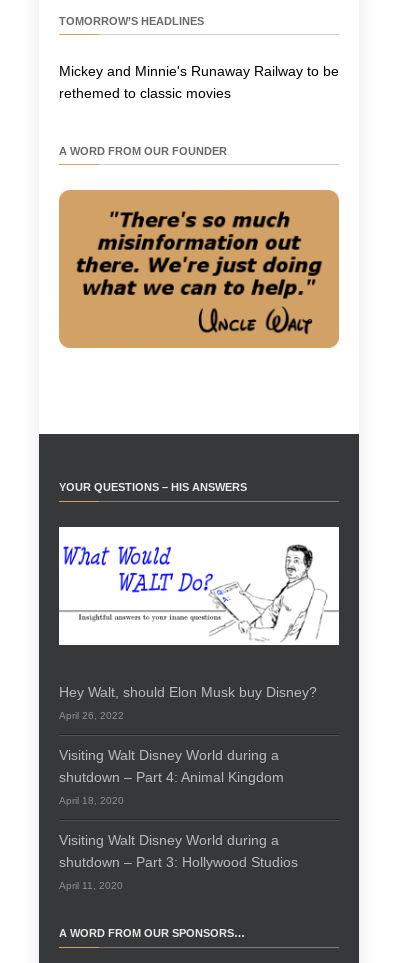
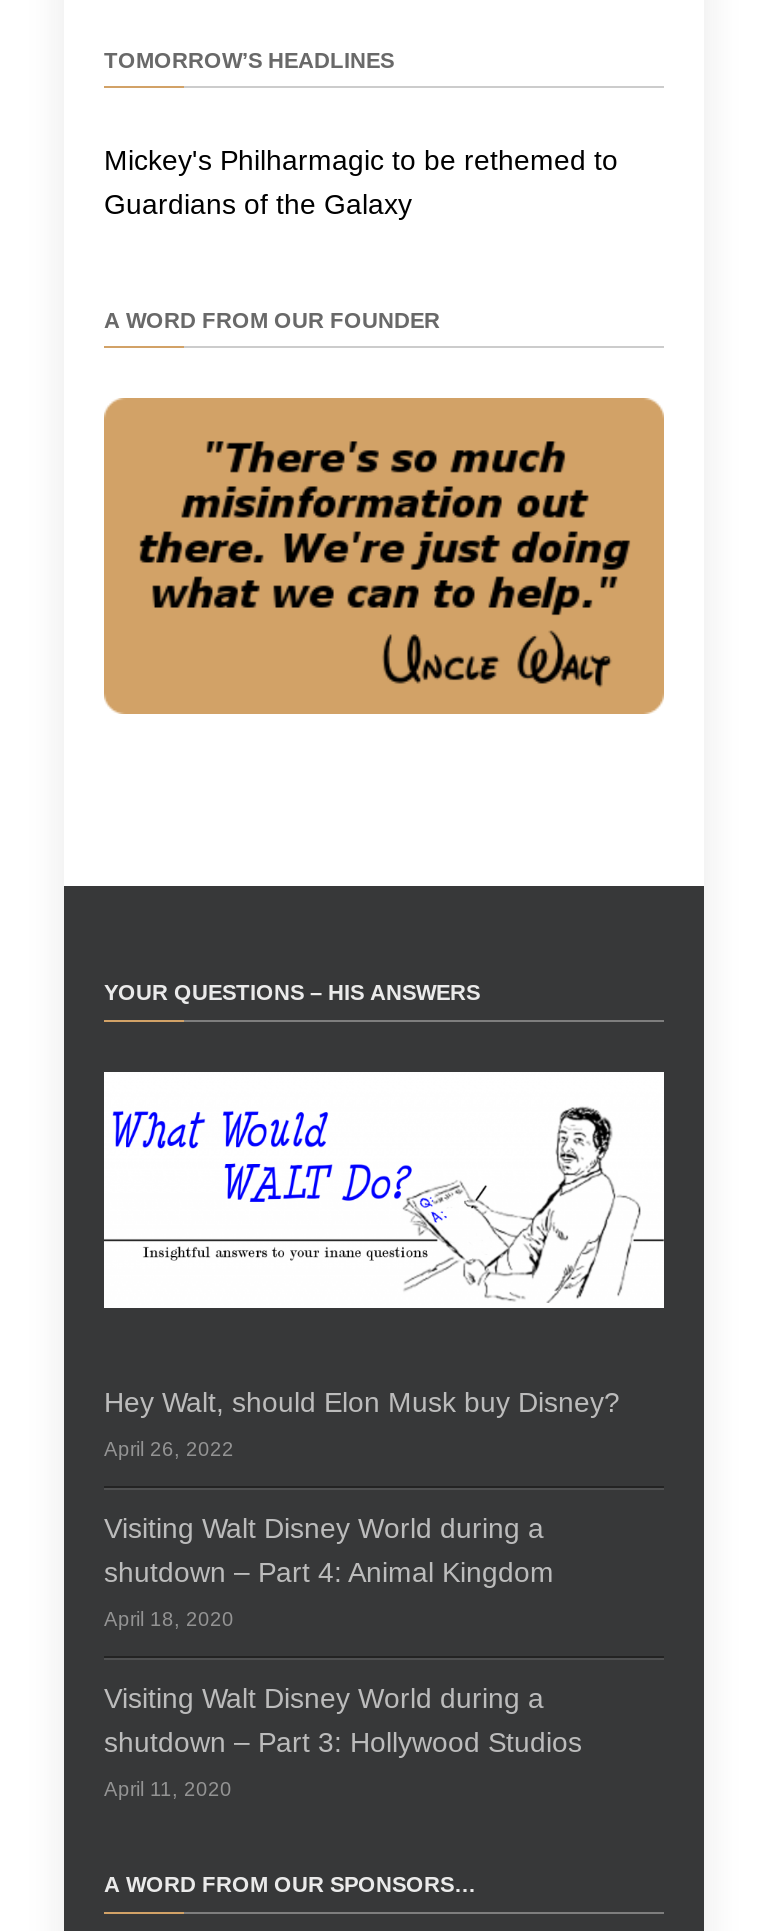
- Mickey and Minnie's Runaway Railway to be
- rethemed to classic movies
+ Mickey's Philharmagic to be rethemed to
+ Guardians of the Galaxy
